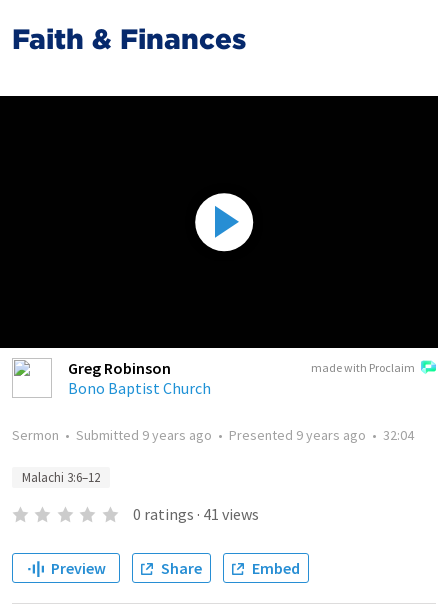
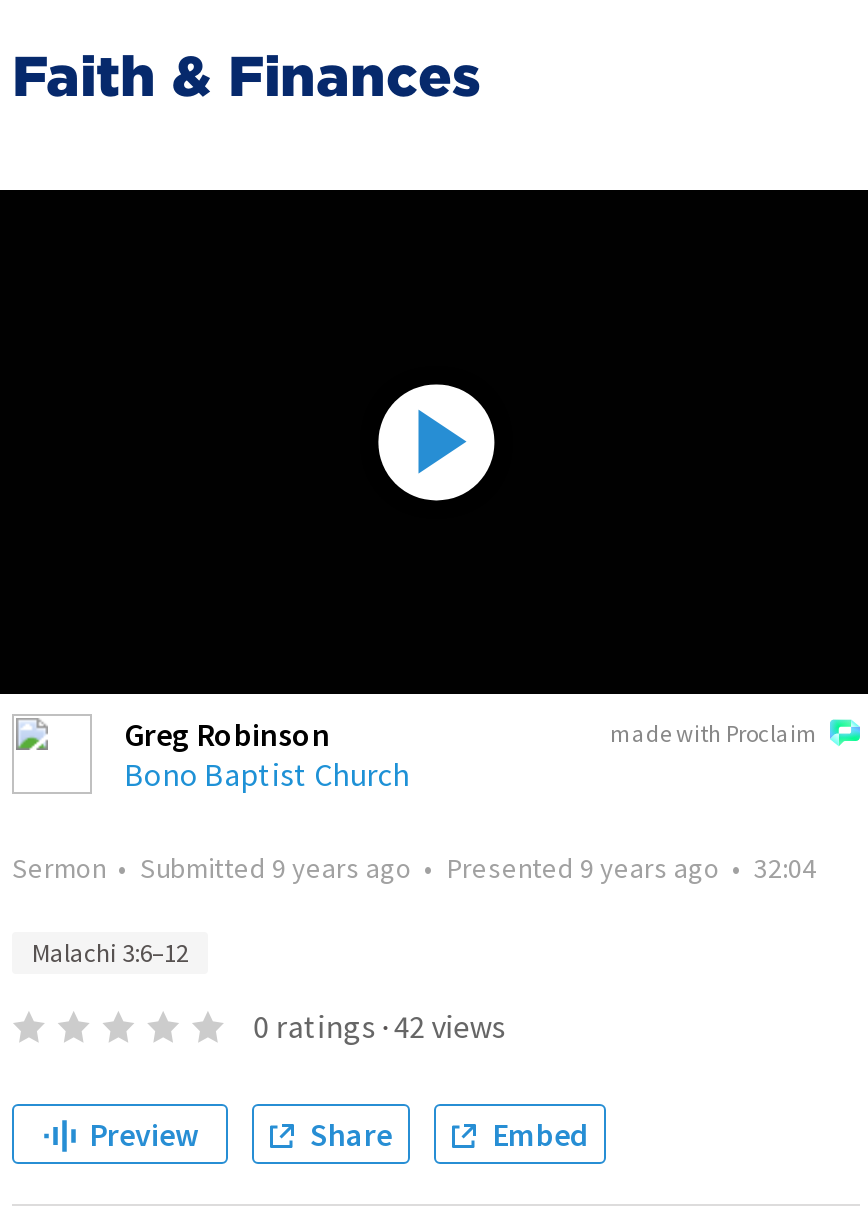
- 0 ratings · 41 views
+ 0 ratings · 42 views
